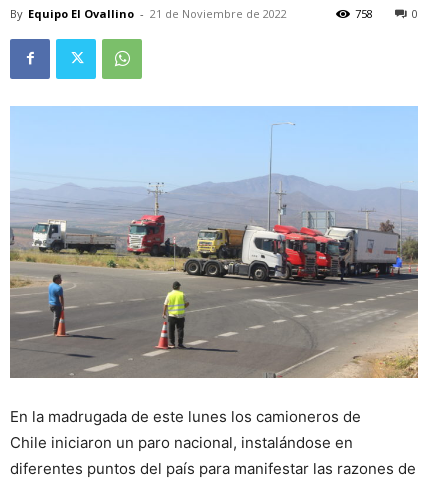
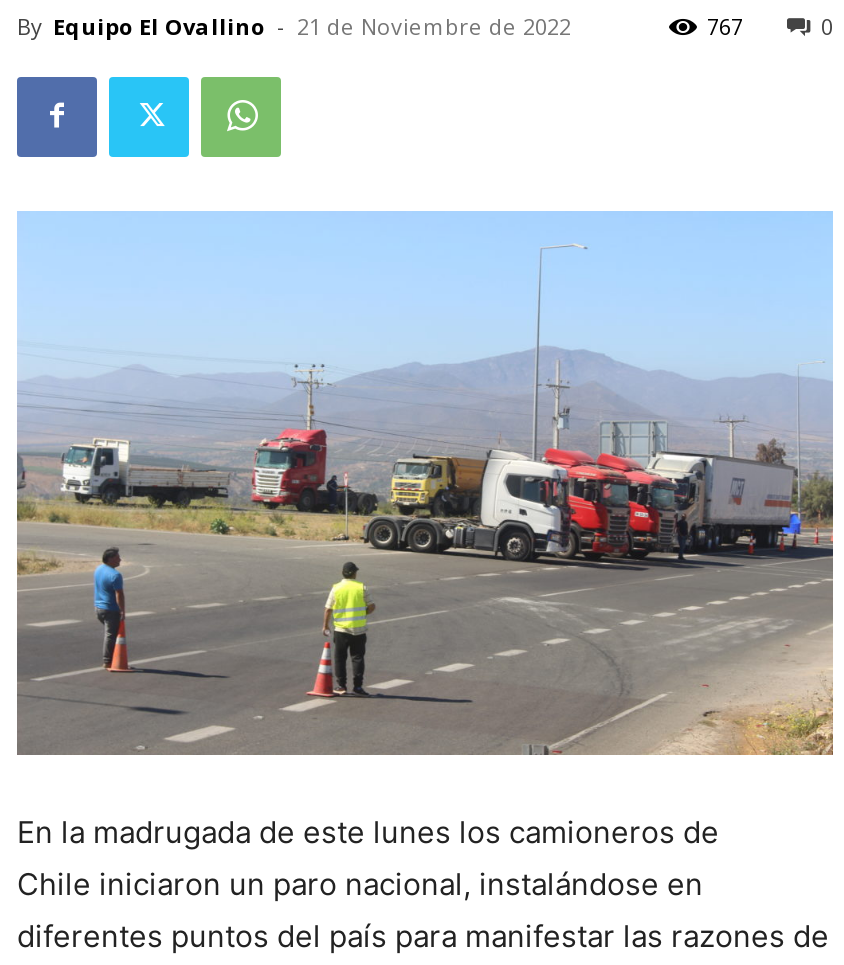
- 758
+ 767
